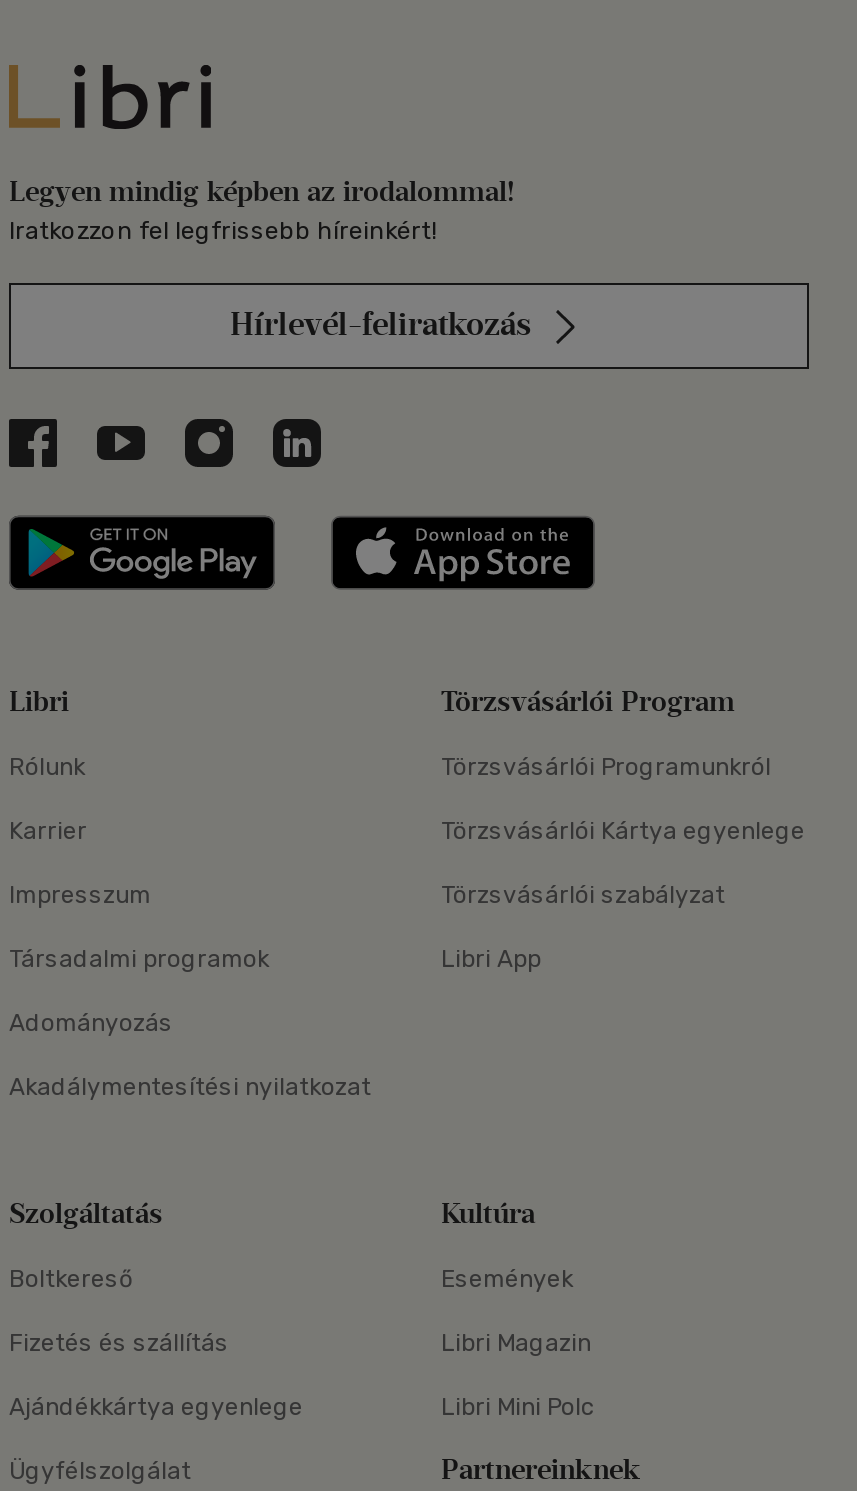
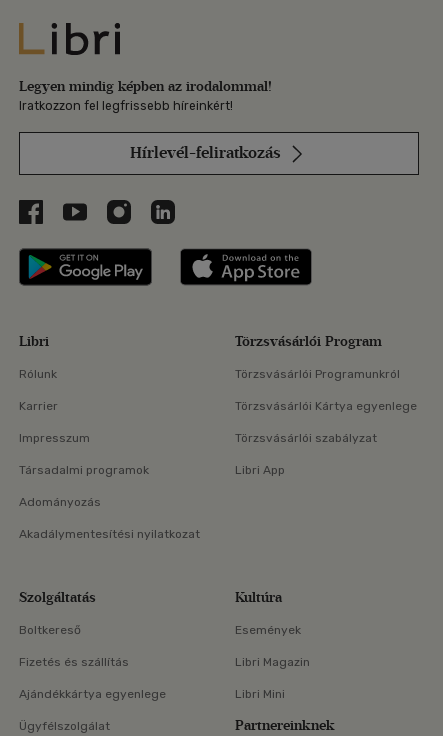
- Libri Mini Polc
+ Libri Mini
